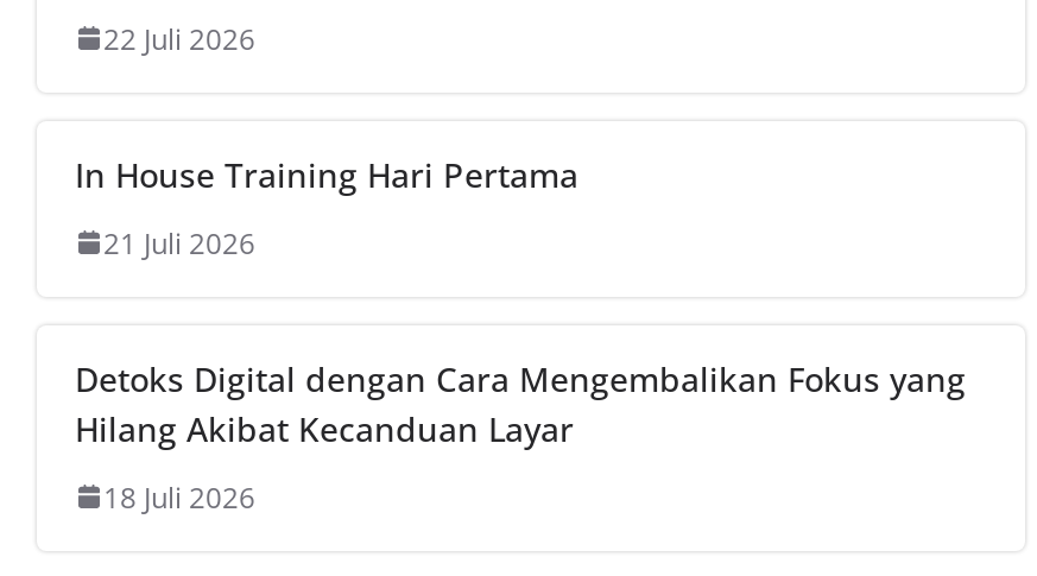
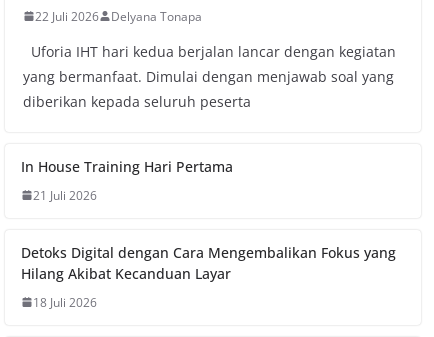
+ Delyana Tonapa
+ Uforia IHT hari kedua berjalan lancar dengan kegiatan
+ yang bermanfaat. Dimulai dengan menjawab soal yang
+ diberikan kepada seluruh peserta
